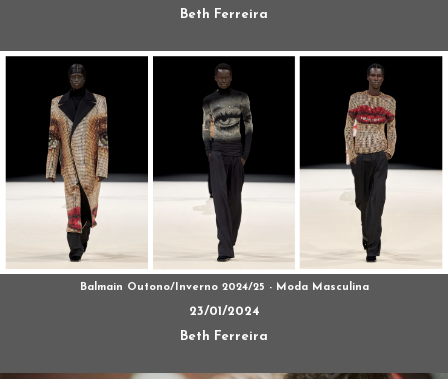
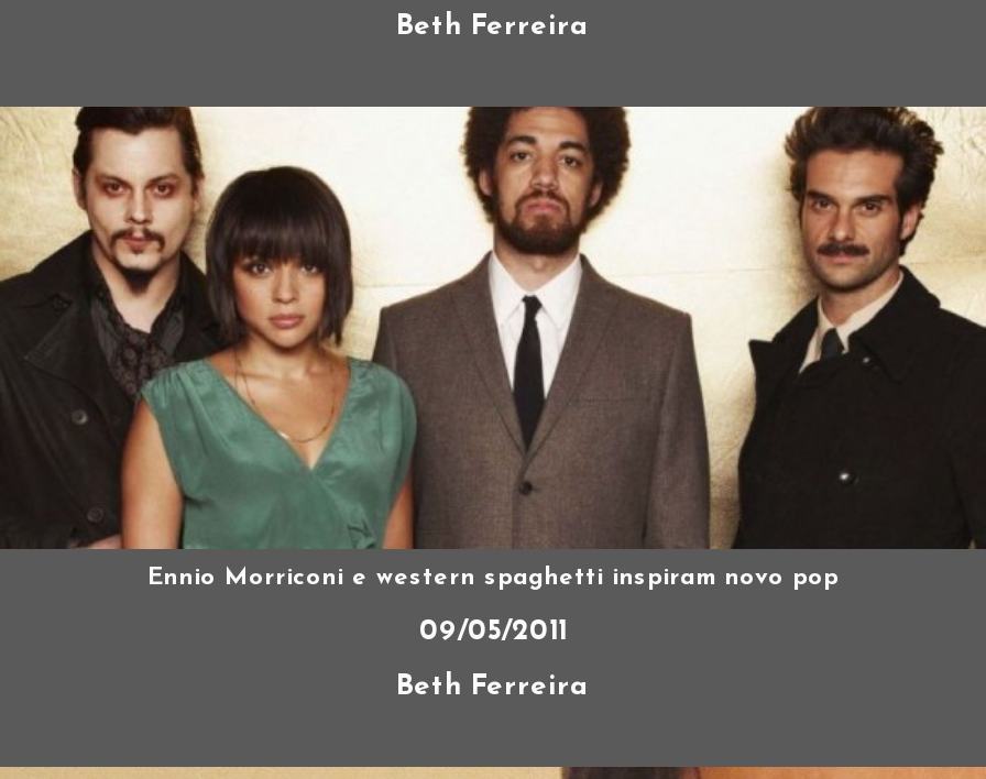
- [image]
- Balmain Outono/Inverno 2024/25 - Moda Masculina
+ [image]
+ Ennio Morriconi e western spaghetti inspiram novo pop

- 23/01/2024
+ 09/05/2011
